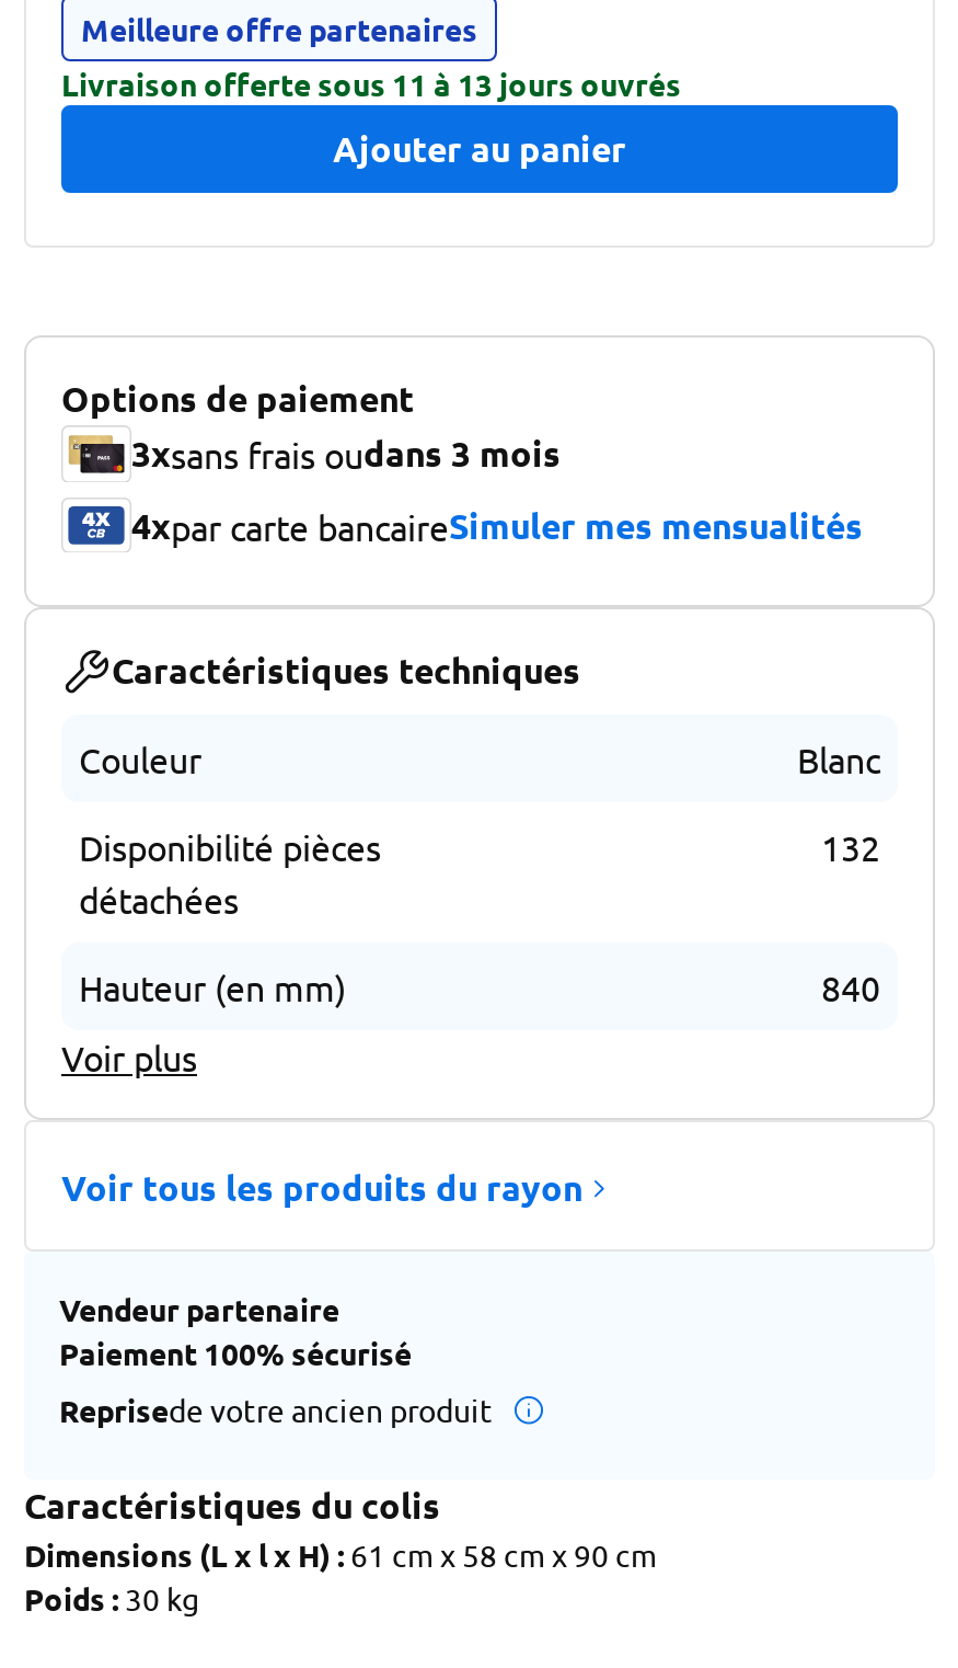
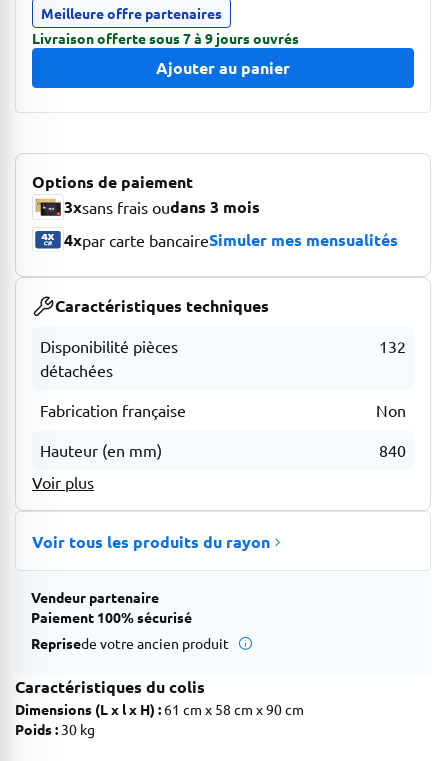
- Livraison offerte sous 11 à 13 jours ouvrés
+ Livraison offerte sous 7 à 9 jours ouvrés

- Couleur
- Blanc

moved up: Disponibilité pièces | détachées | 132

+ Fabrication française
+ Non
